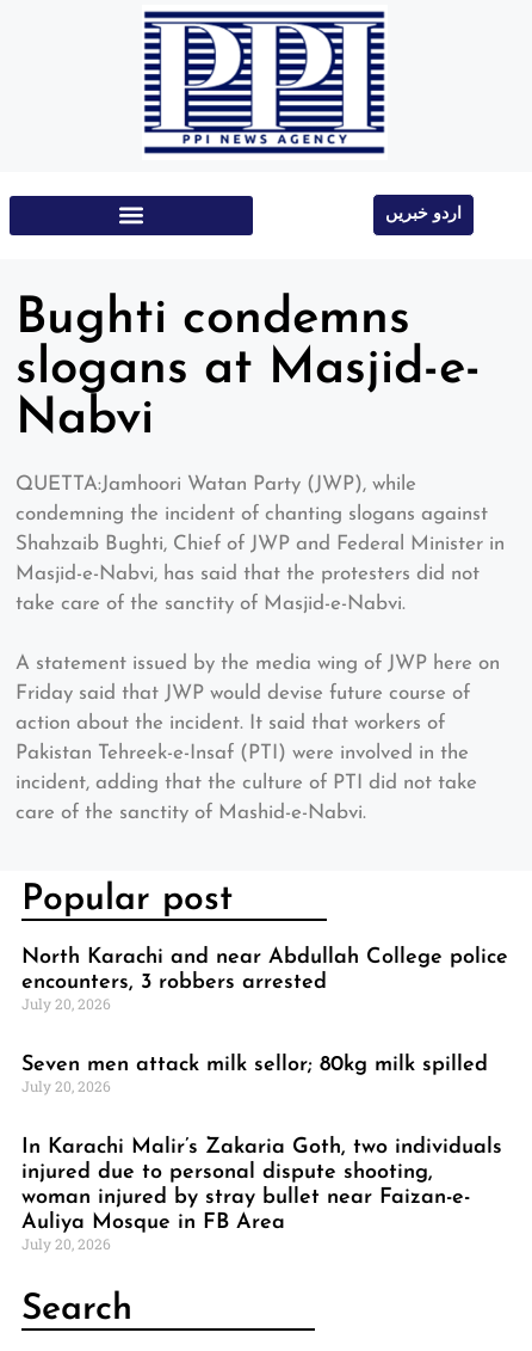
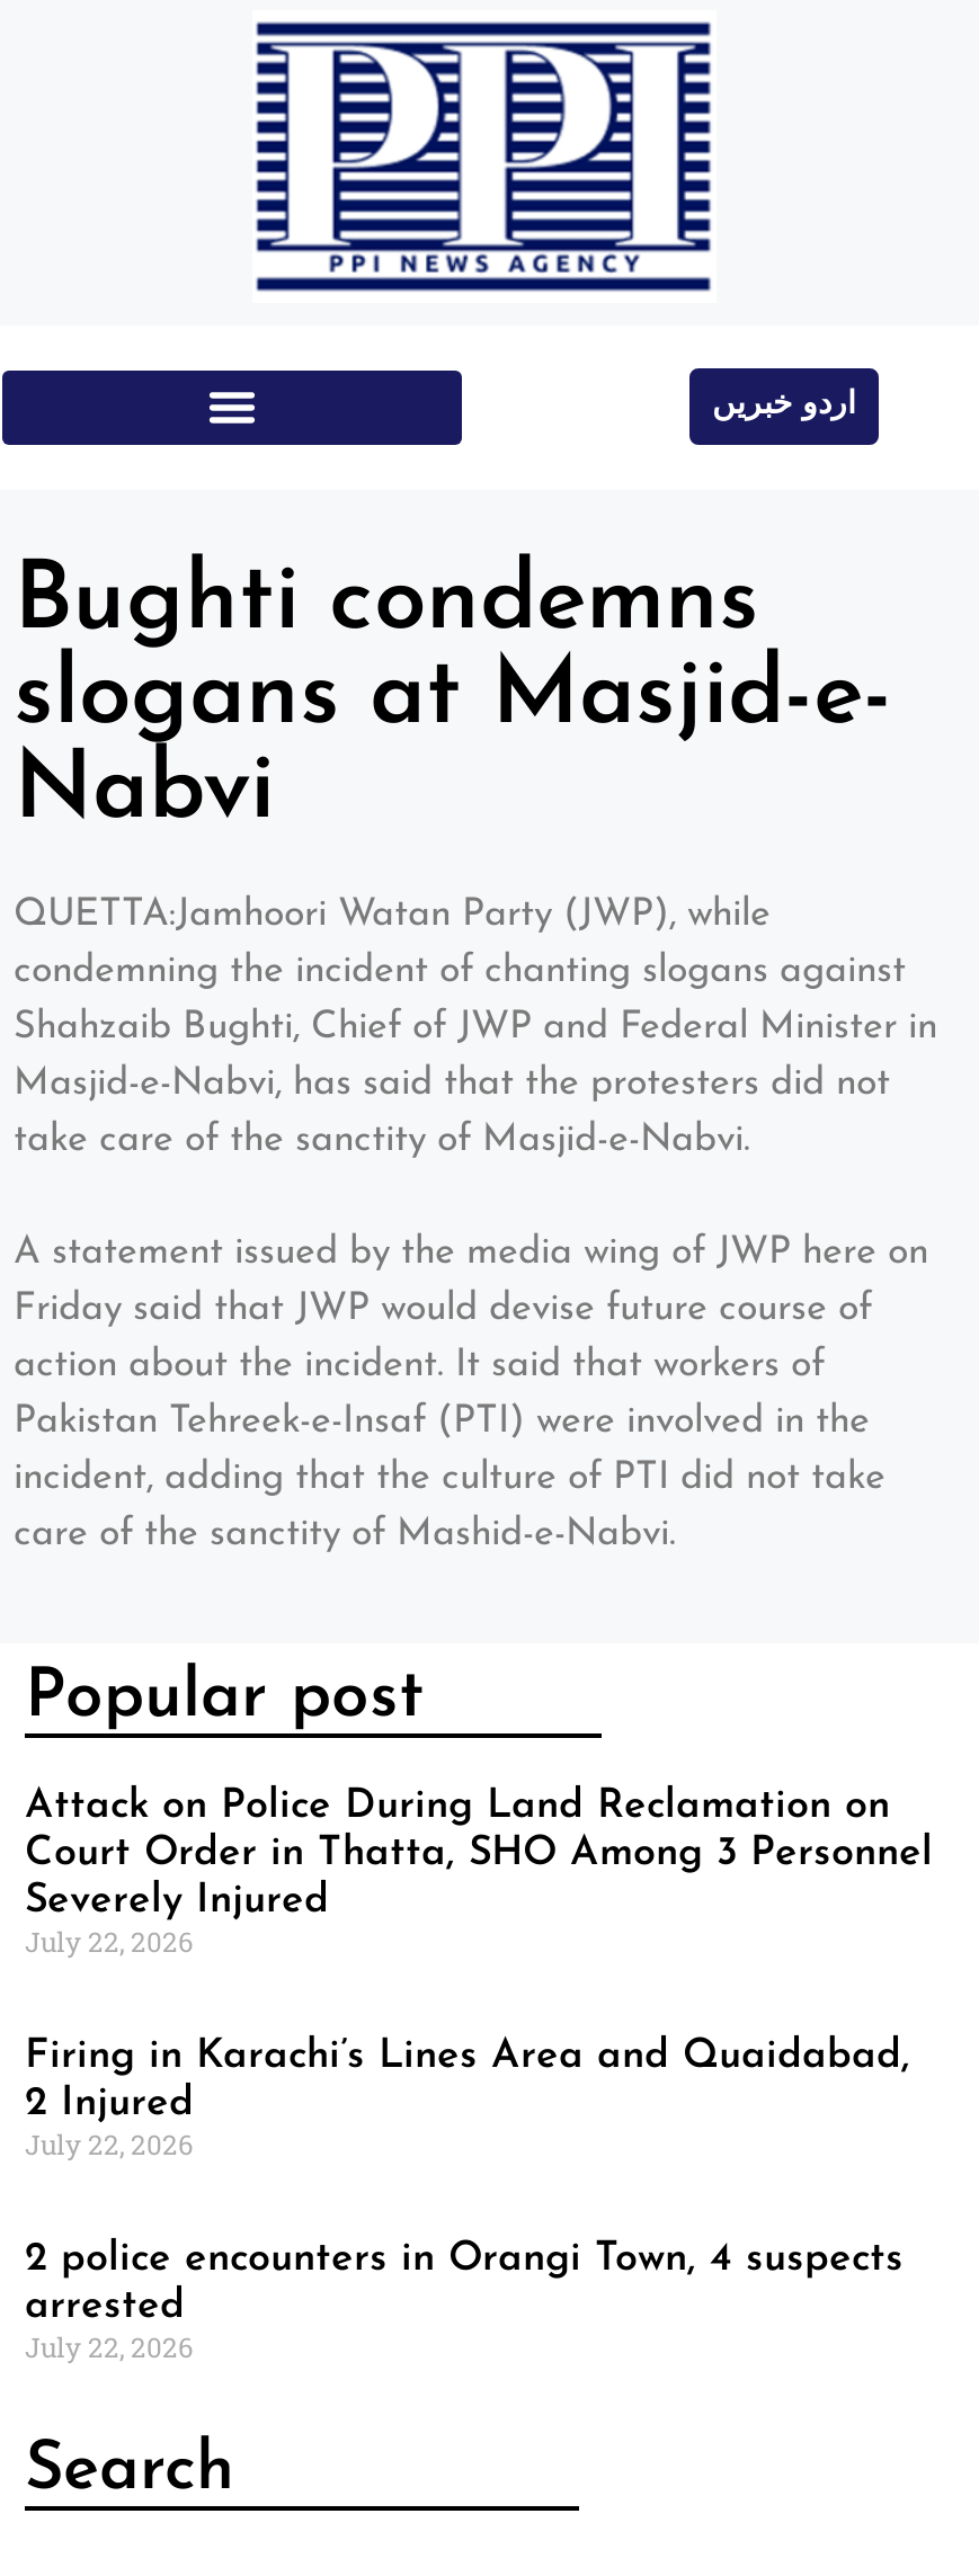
- North Karachi and near Abdullah College police
- encounters, 3 robbers arrested
- July 20, 2026
+ Attack on Police During Land Reclamation on
+ Court Order in Thatta, SHO Among 3 Personnel
+ Severely Injured
+ July 22, 2026

- Seven men attack milk sellor; 80kg milk spilled
- July 20, 2026
+ Firing in Karachi’s Lines Area and Quaidabad,
+ 2 Injured
+ July 22, 2026

- In Karachi Malir’s Zakaria Goth, two individuals
- injured due to personal dispute shooting,
- woman injured by stray bullet near Faizan-e-
- Auliya Mosque in FB Area
- July 20, 2026
+ 2 police encounters in Orangi Town, 4 suspects
+ arrested
+ July 22, 2026
